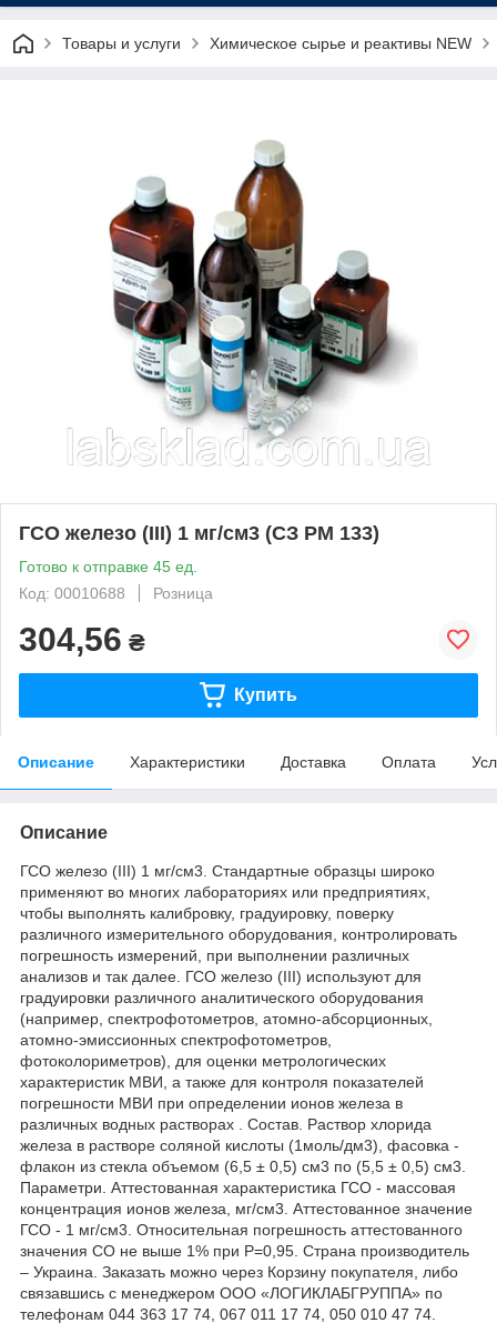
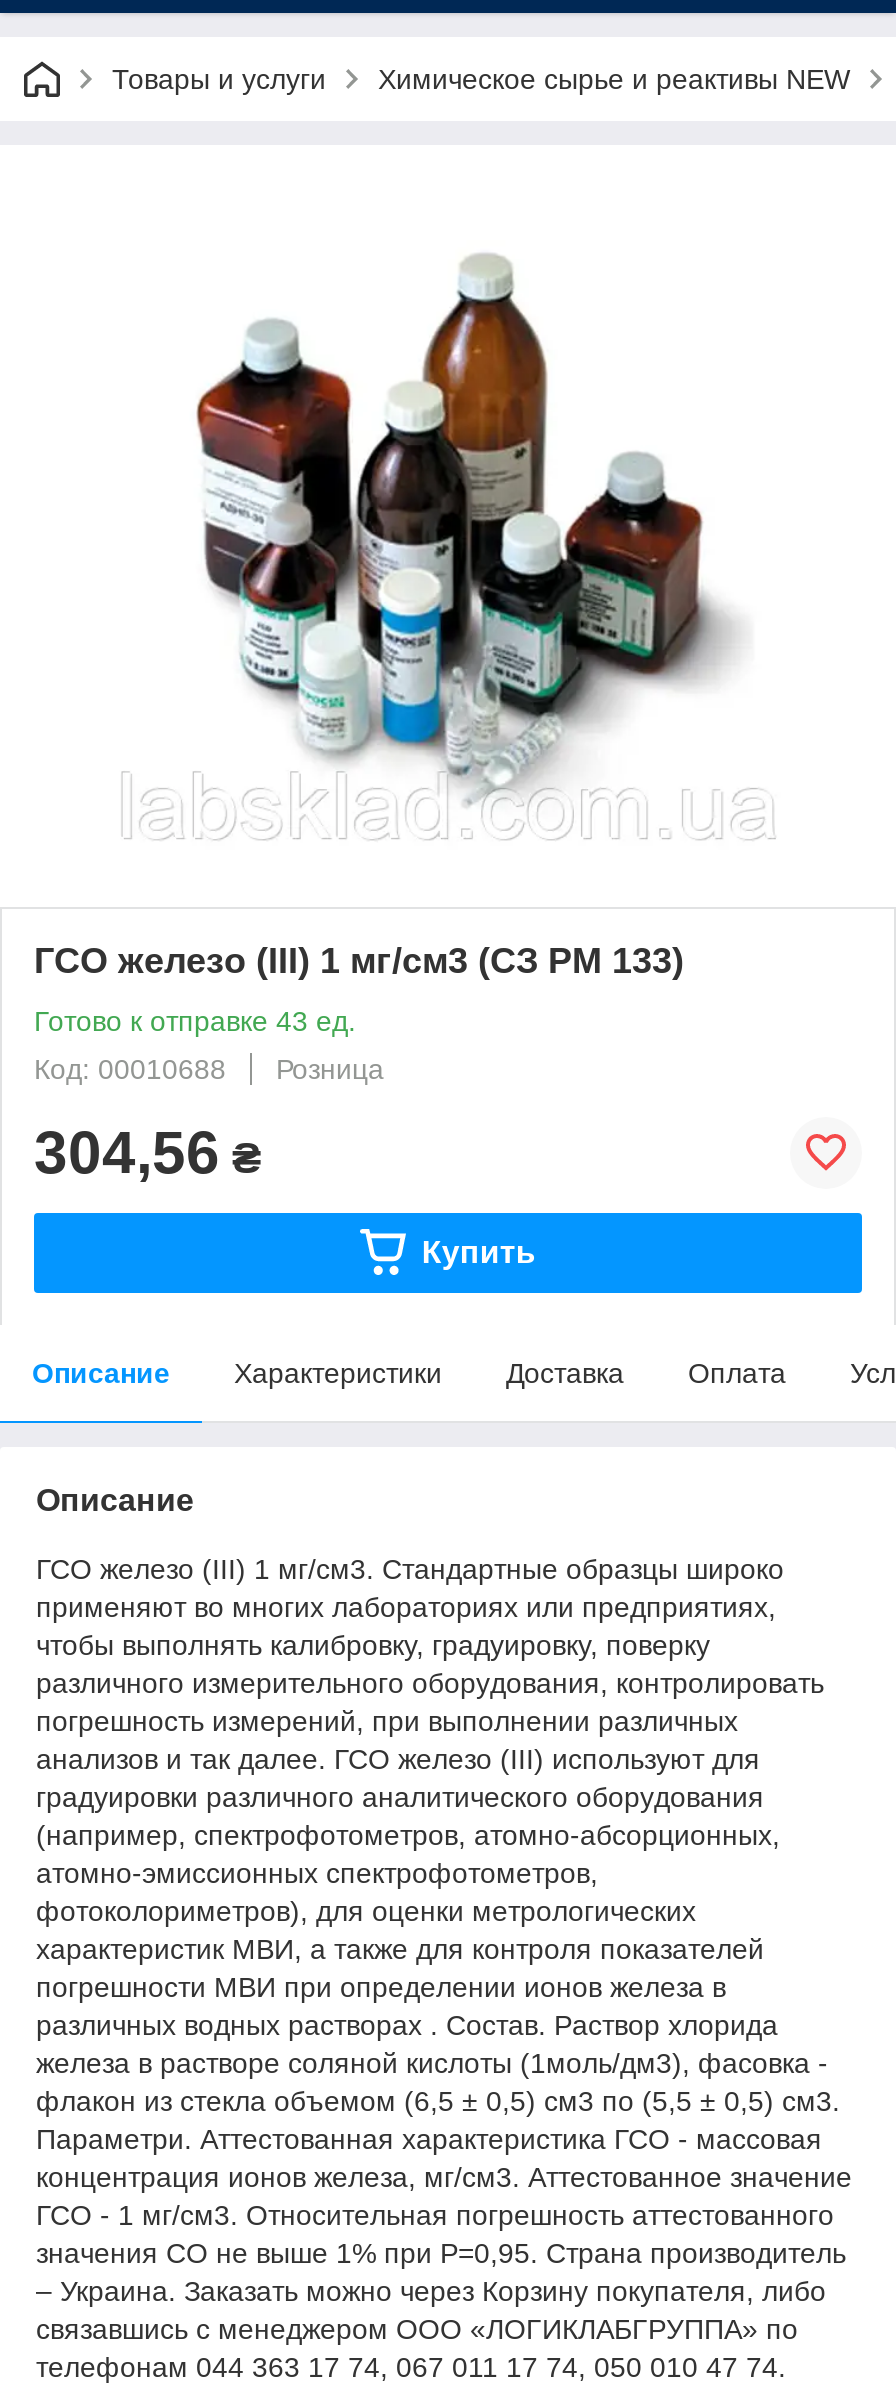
- Готово к отправке 45 ед.
+ Готово к отправке 43 ед.
